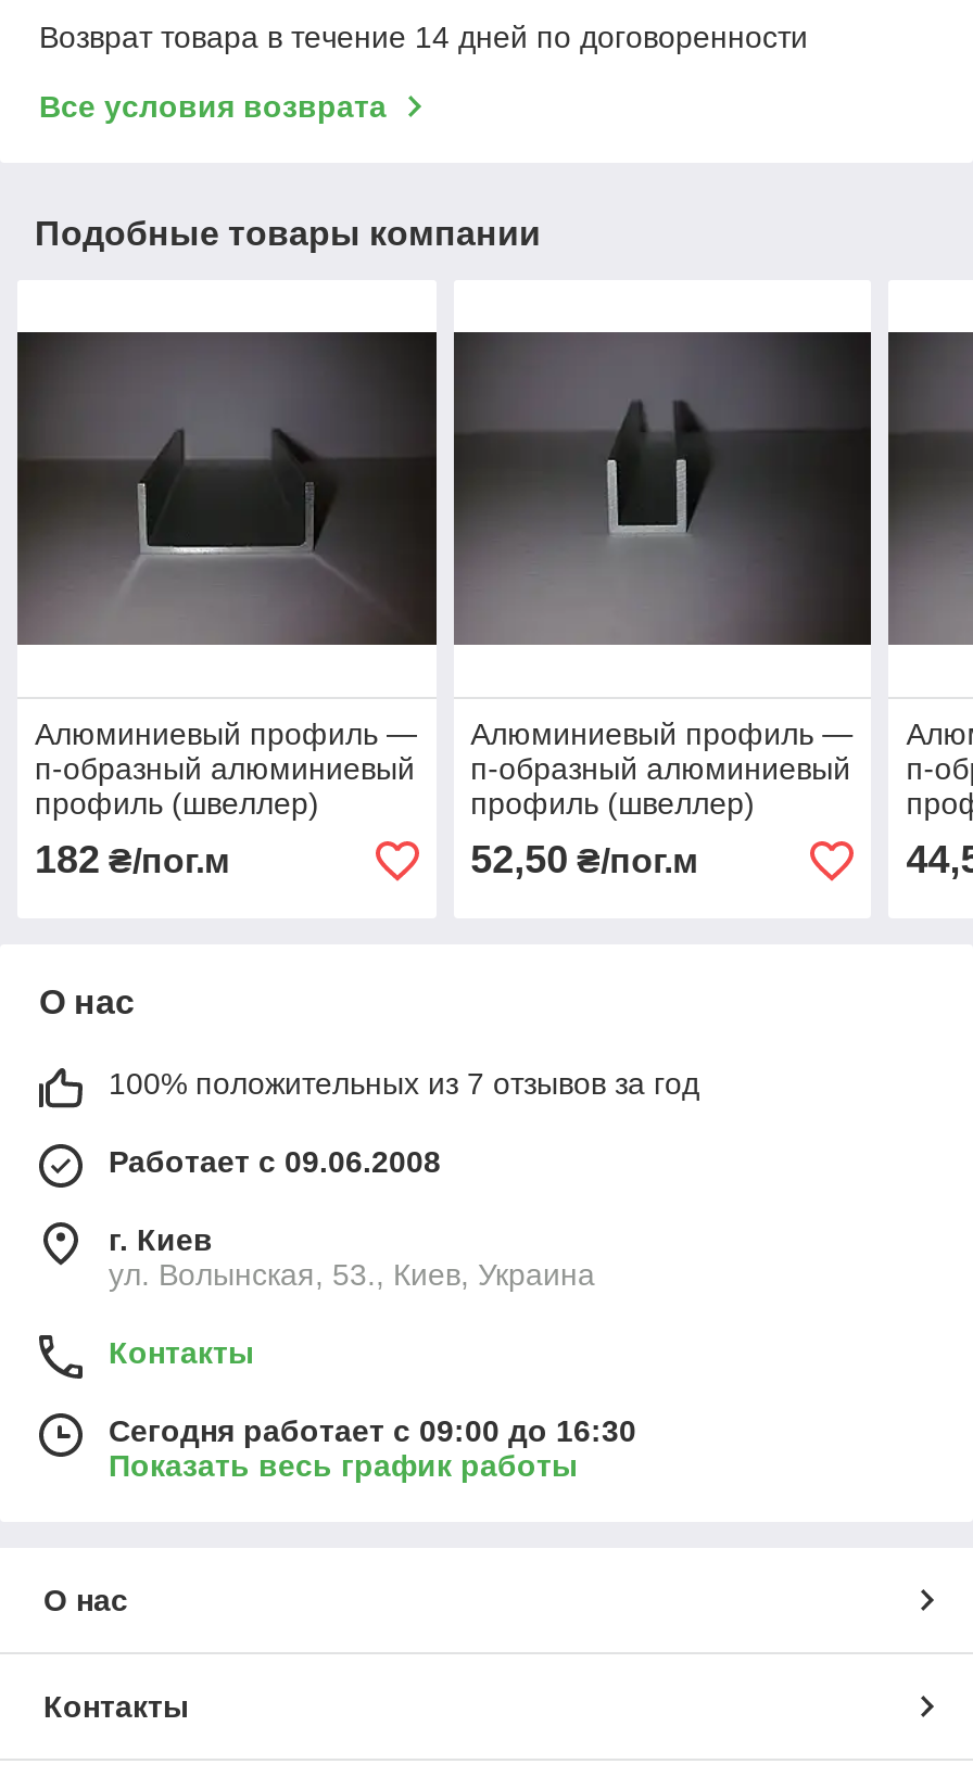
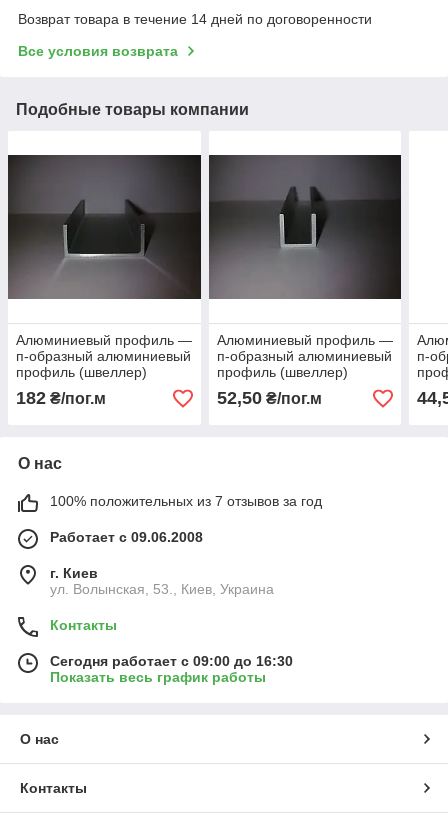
- [image]
